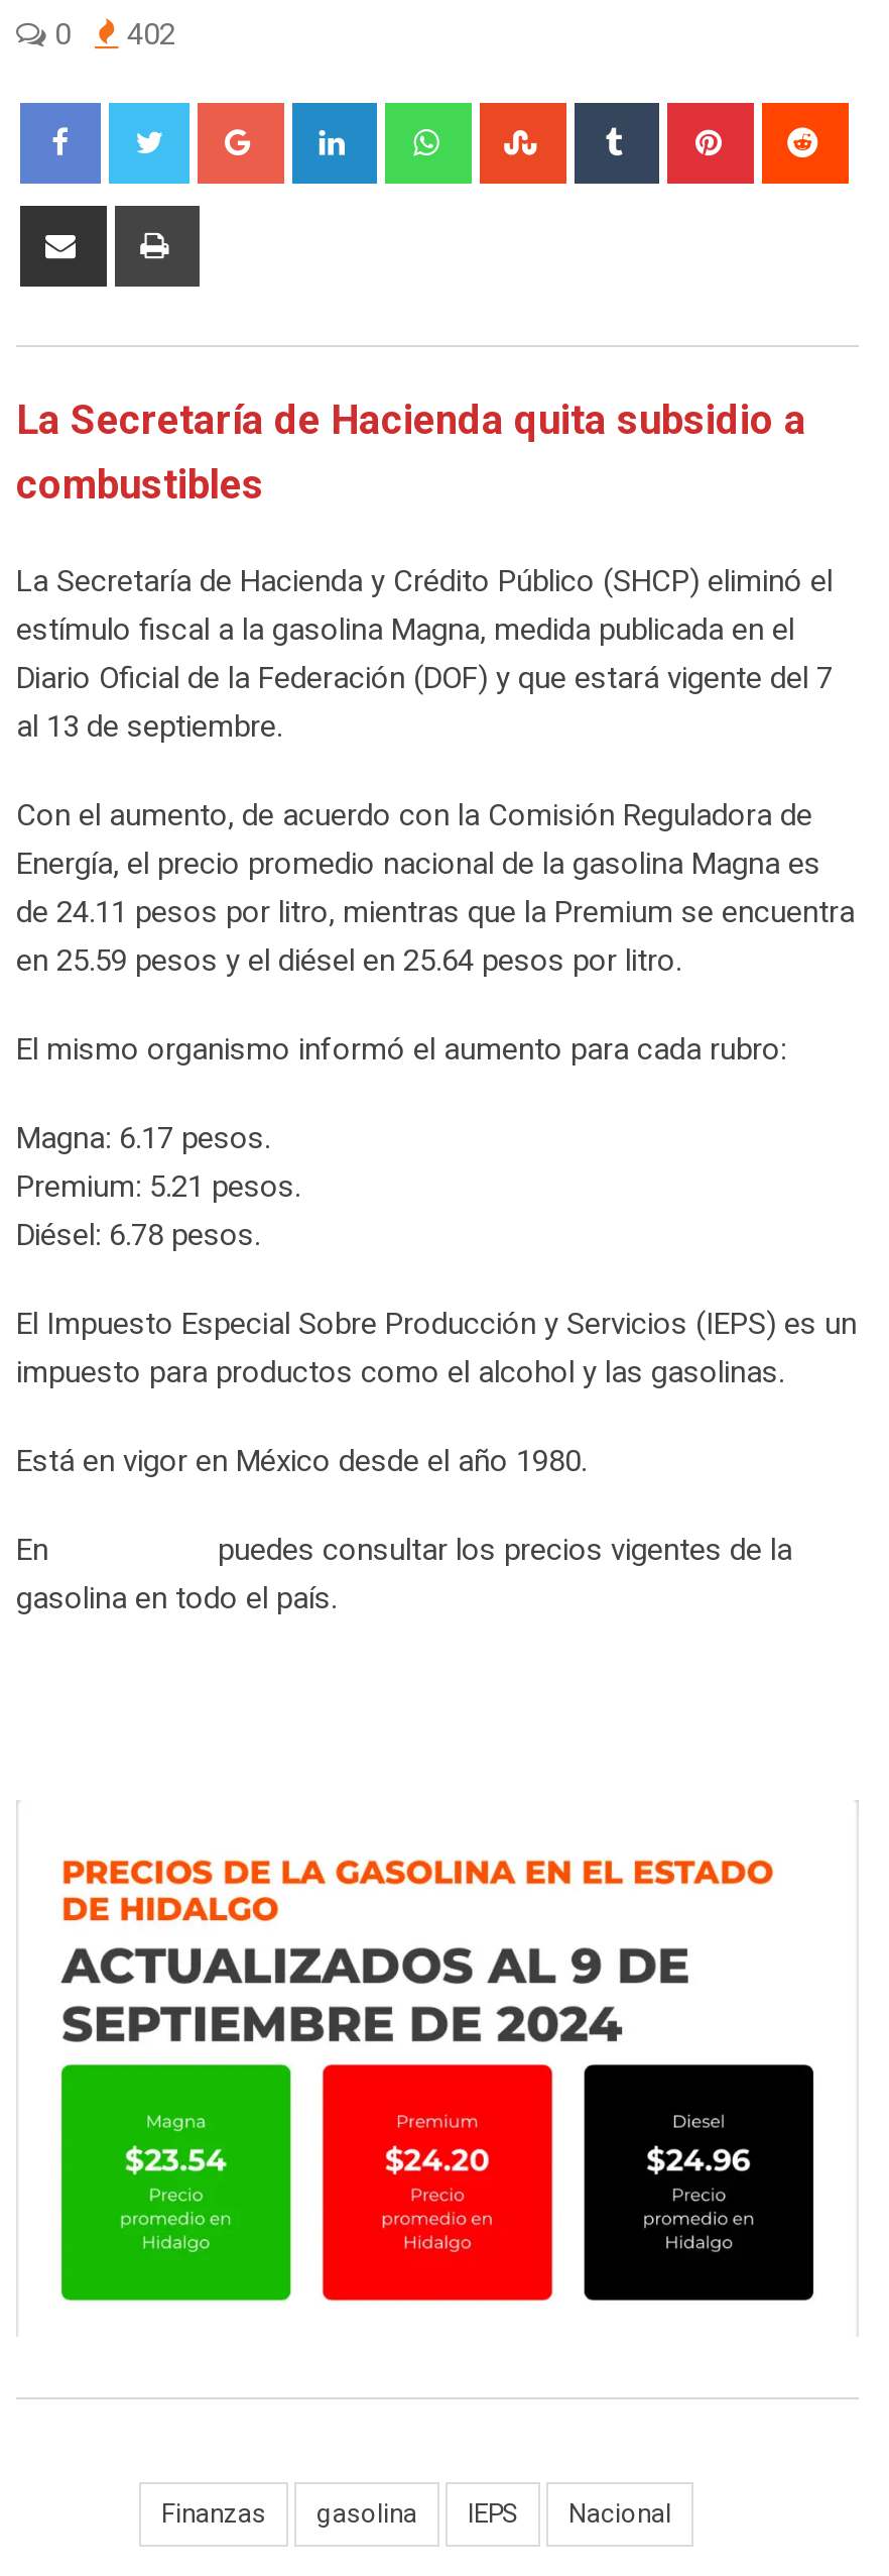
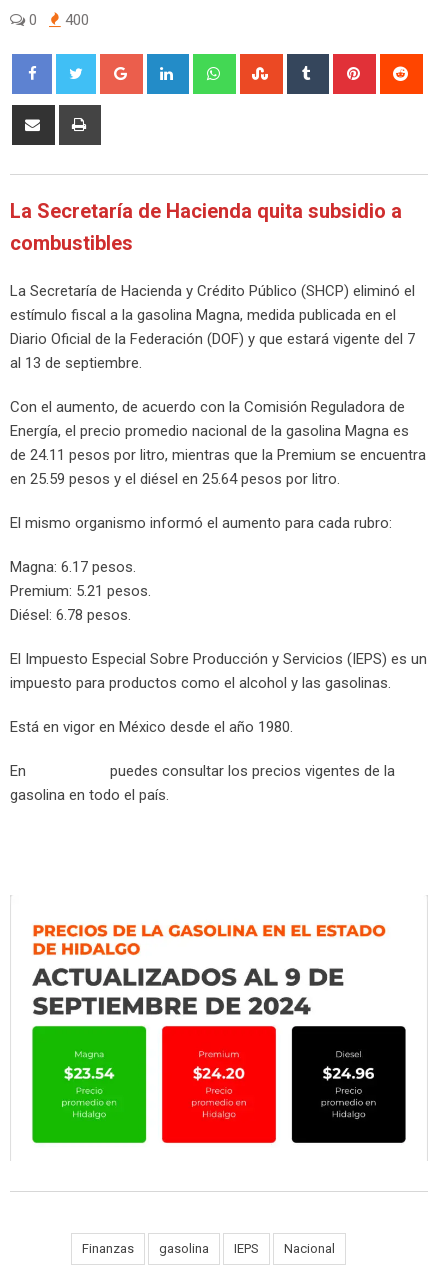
- 0 402
+ 0 400
